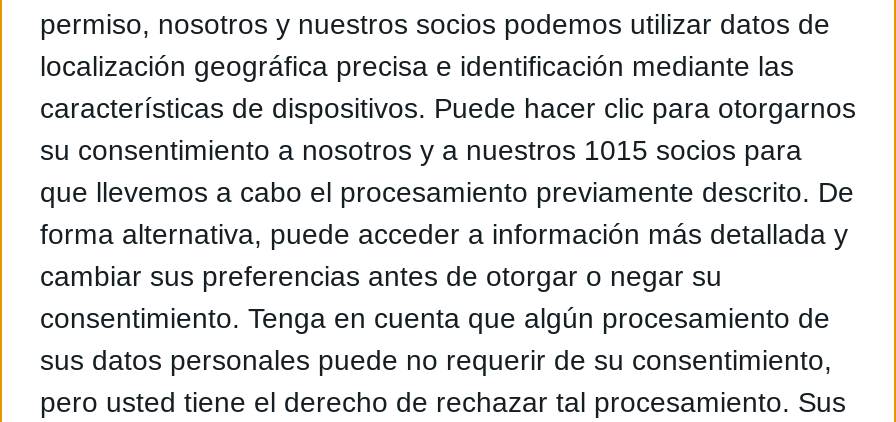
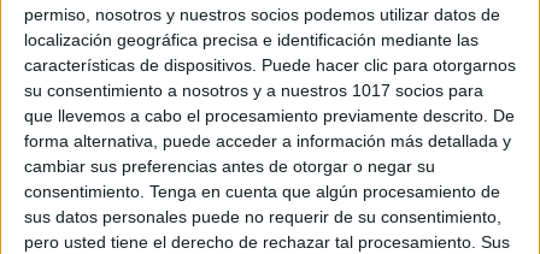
- su consentimiento a nosotros y a nuestros 1015 socios para
+ su consentimiento a nosotros y a nuestros 1017 socios para
